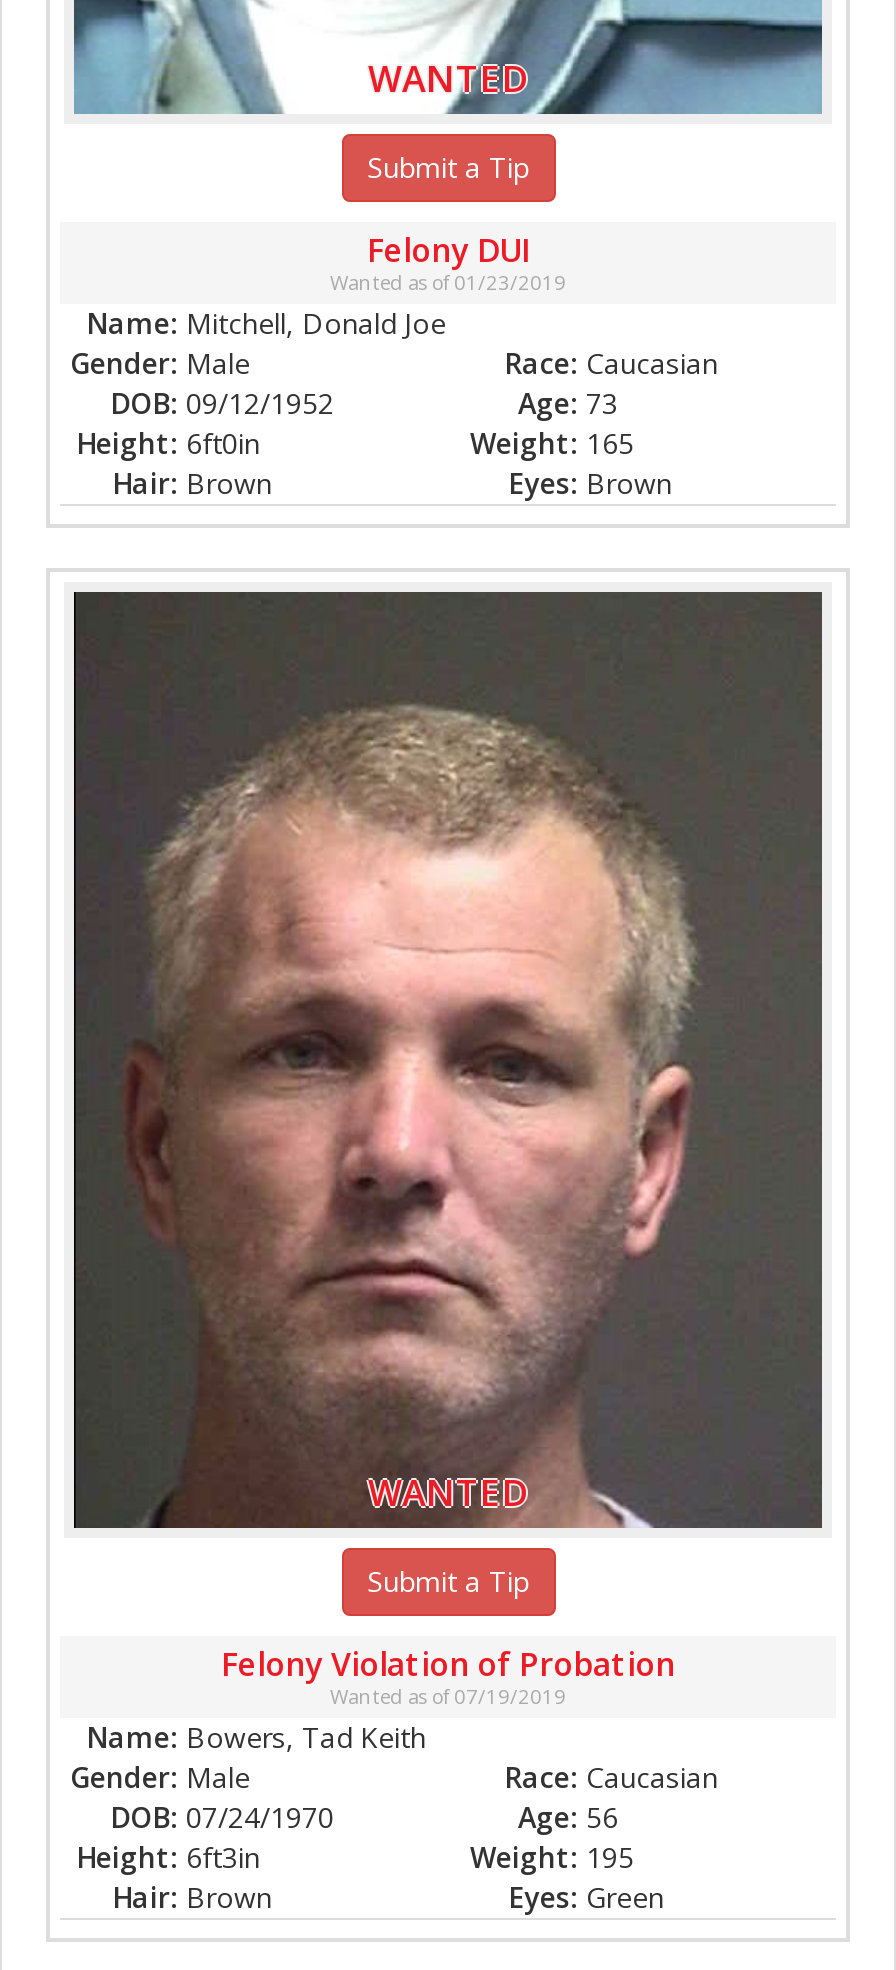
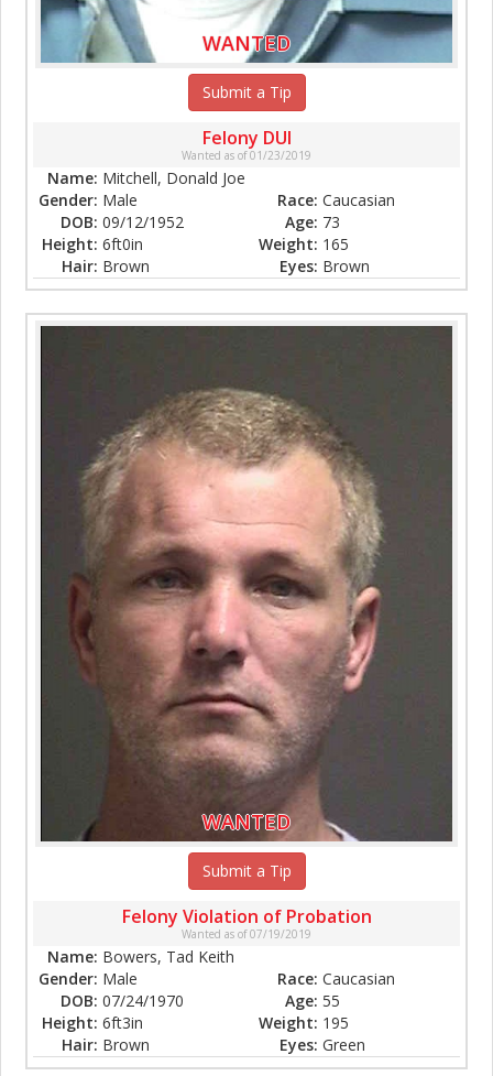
- Age: 56
+ Age: 55
